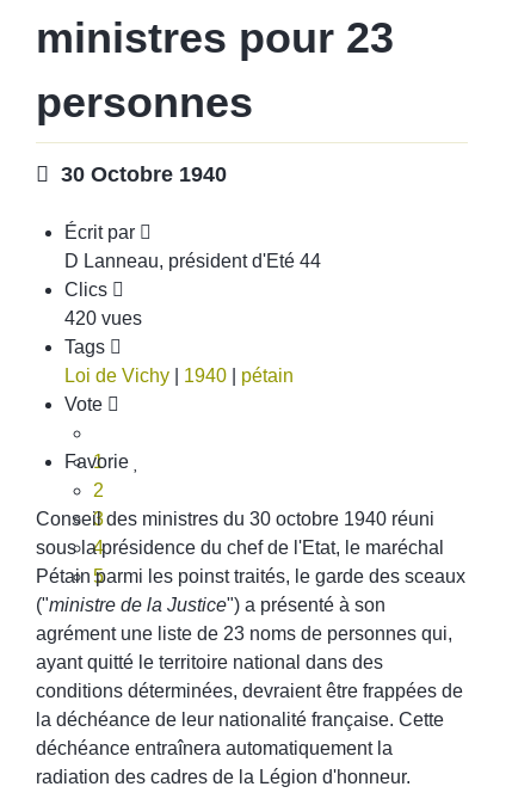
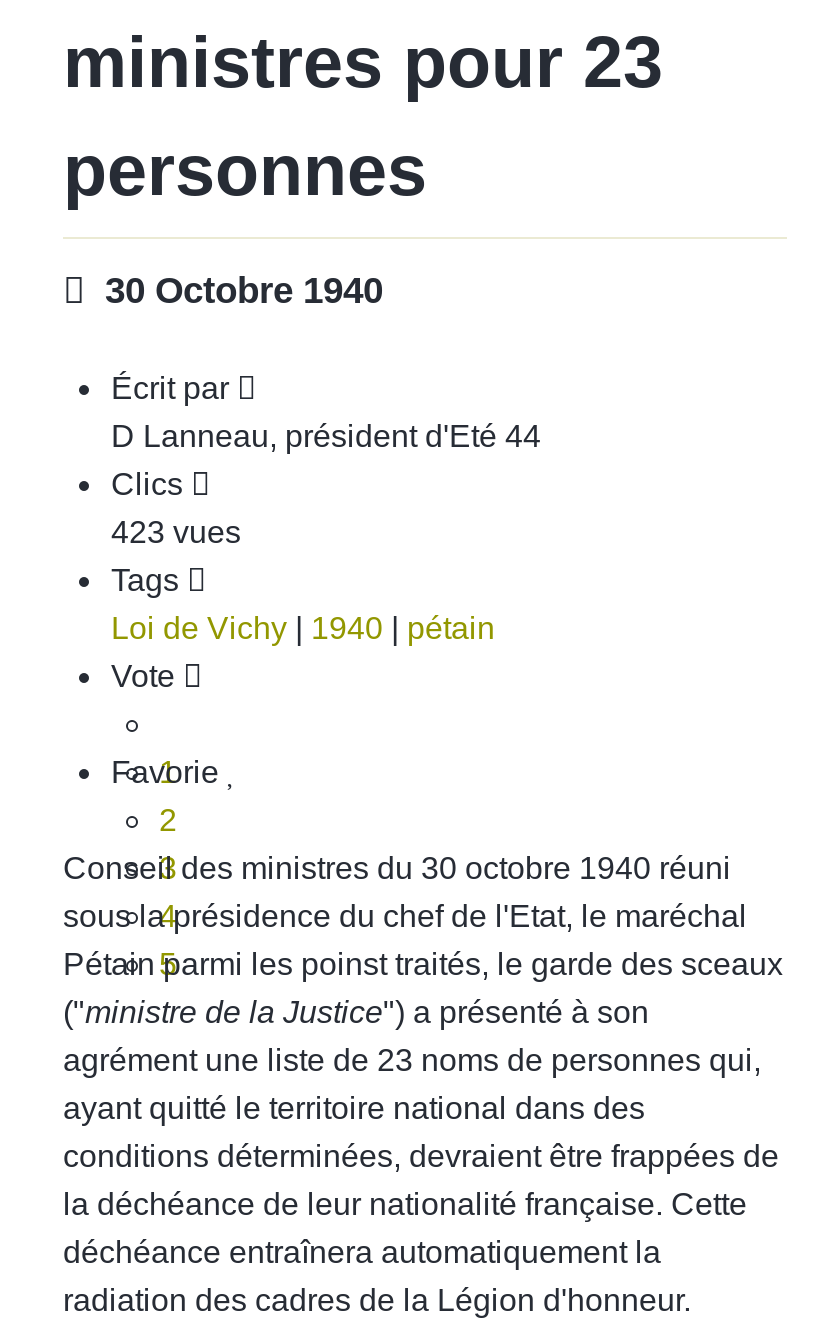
- 420 vues
+ 423 vues
